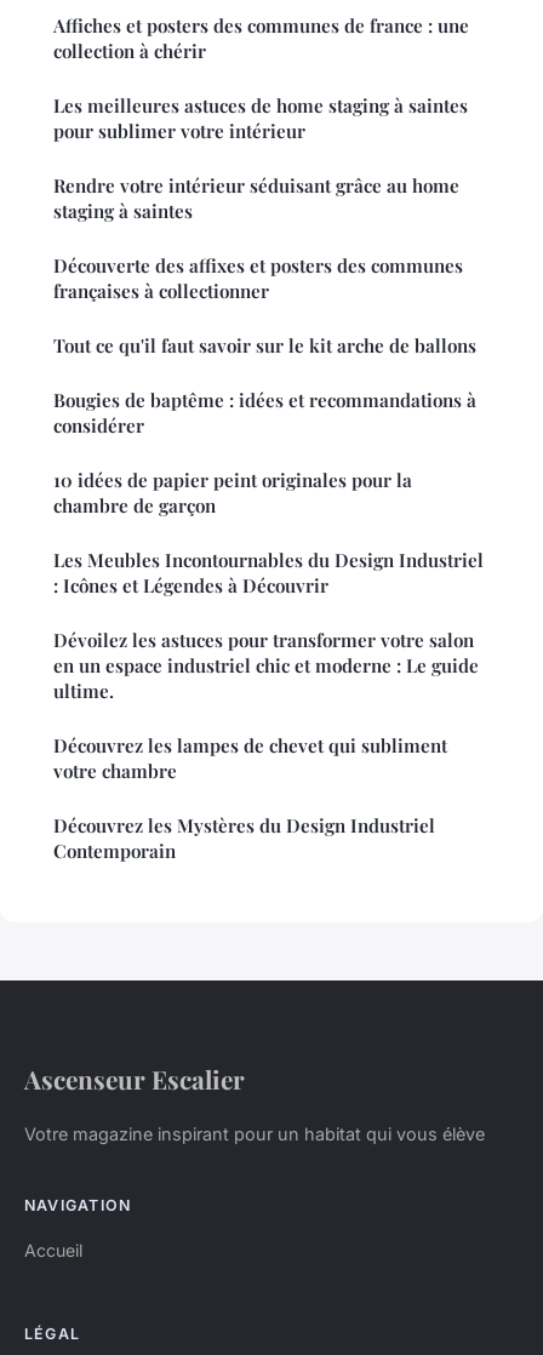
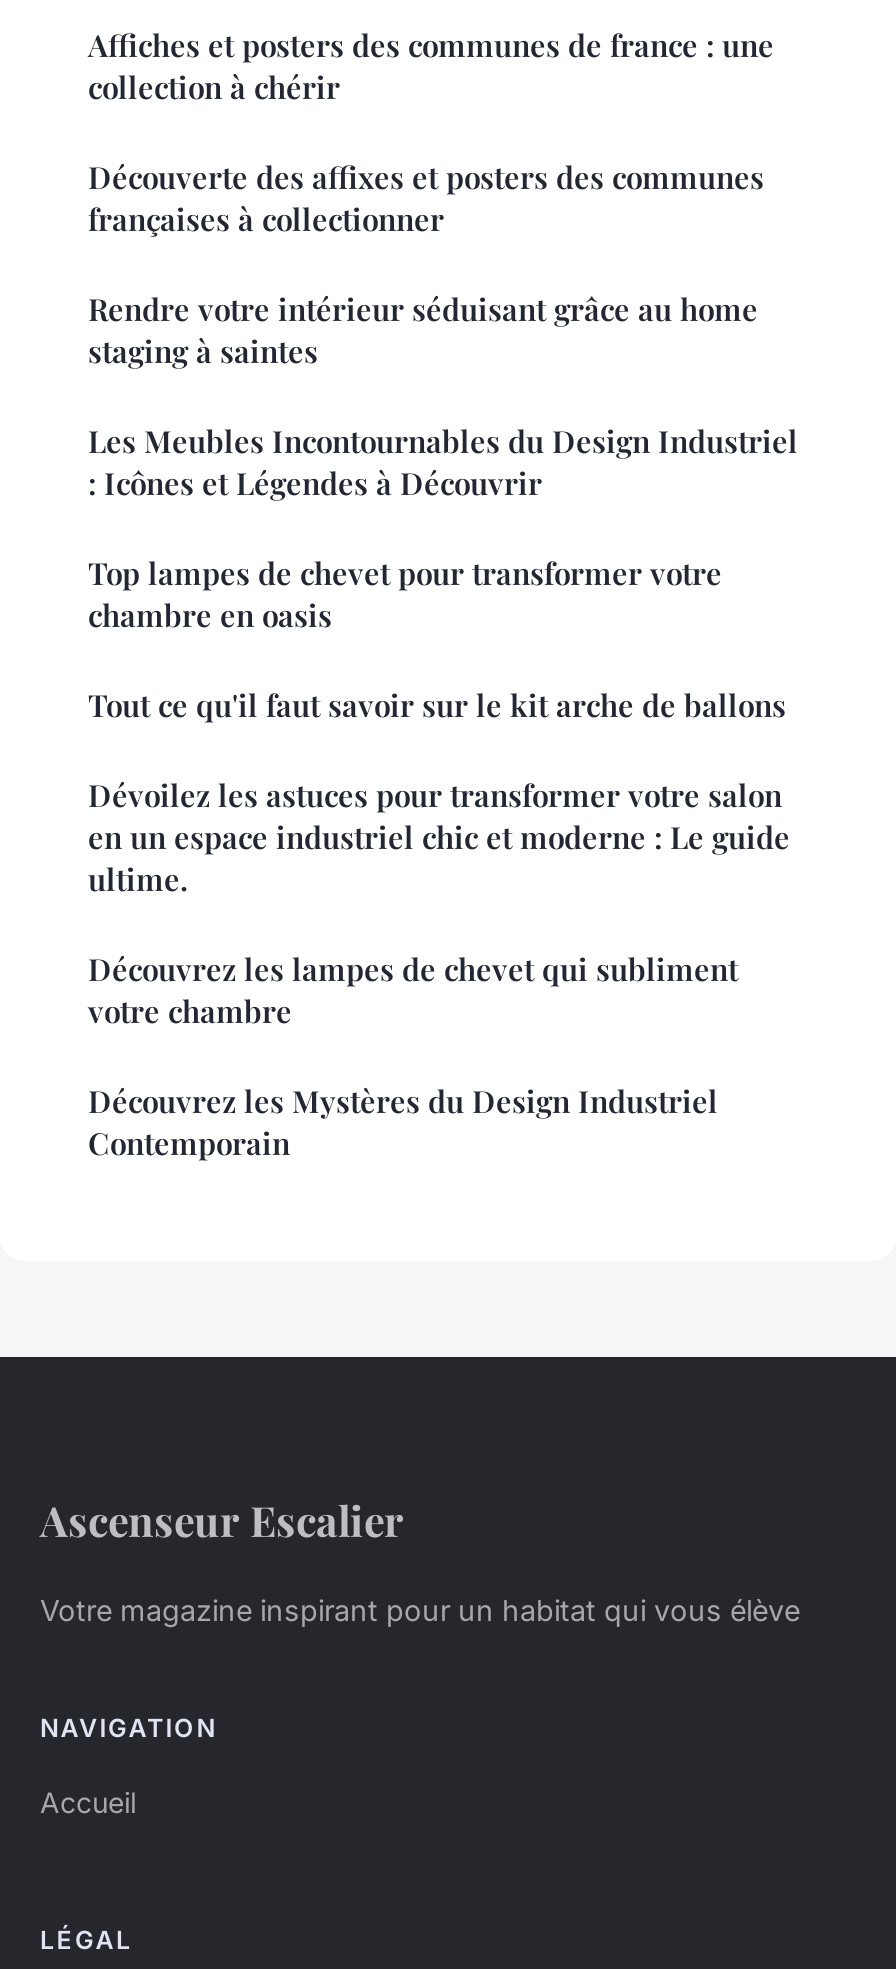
- Les meilleures astuces de home staging à saintes
- pour sublimer votre intérieur

moved up: Découverte des affixes et posters des communes | françaises à collectionner

moved down: Tout ce qu'il faut savoir sur le kit arche de ballons

- Bougies de baptême : idées et recommandations à
- considérer
- 10 idées de papier peint originales pour la
- chambre de garçon

moved up: Les Meubles Incontournables du Design Industriel | : Icônes et Légendes à Découvrir

+ Top lampes de chevet pour transformer votre
+ chambre en oasis
